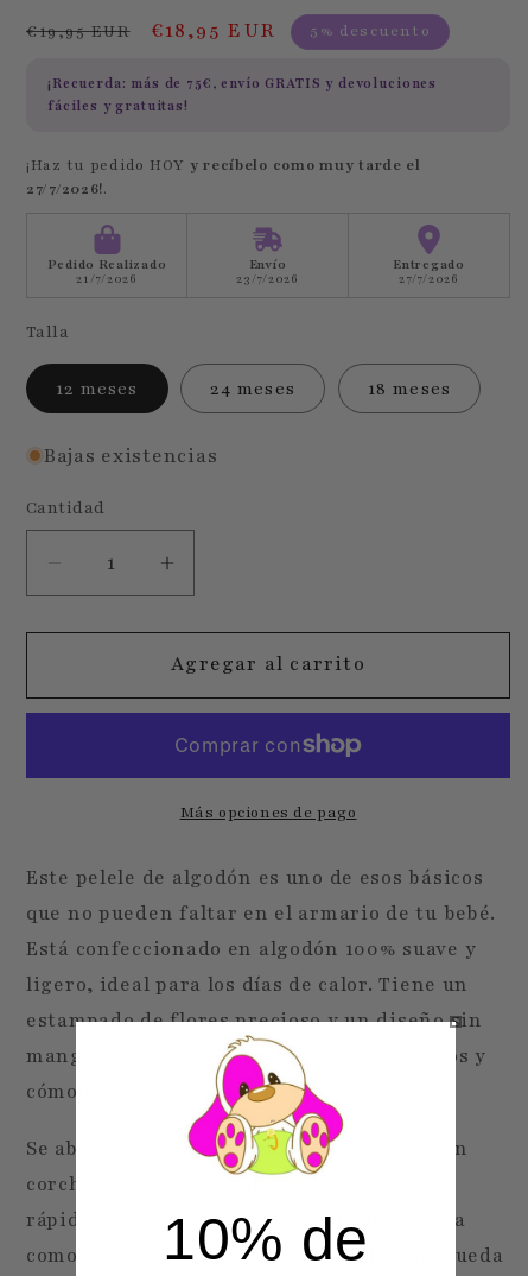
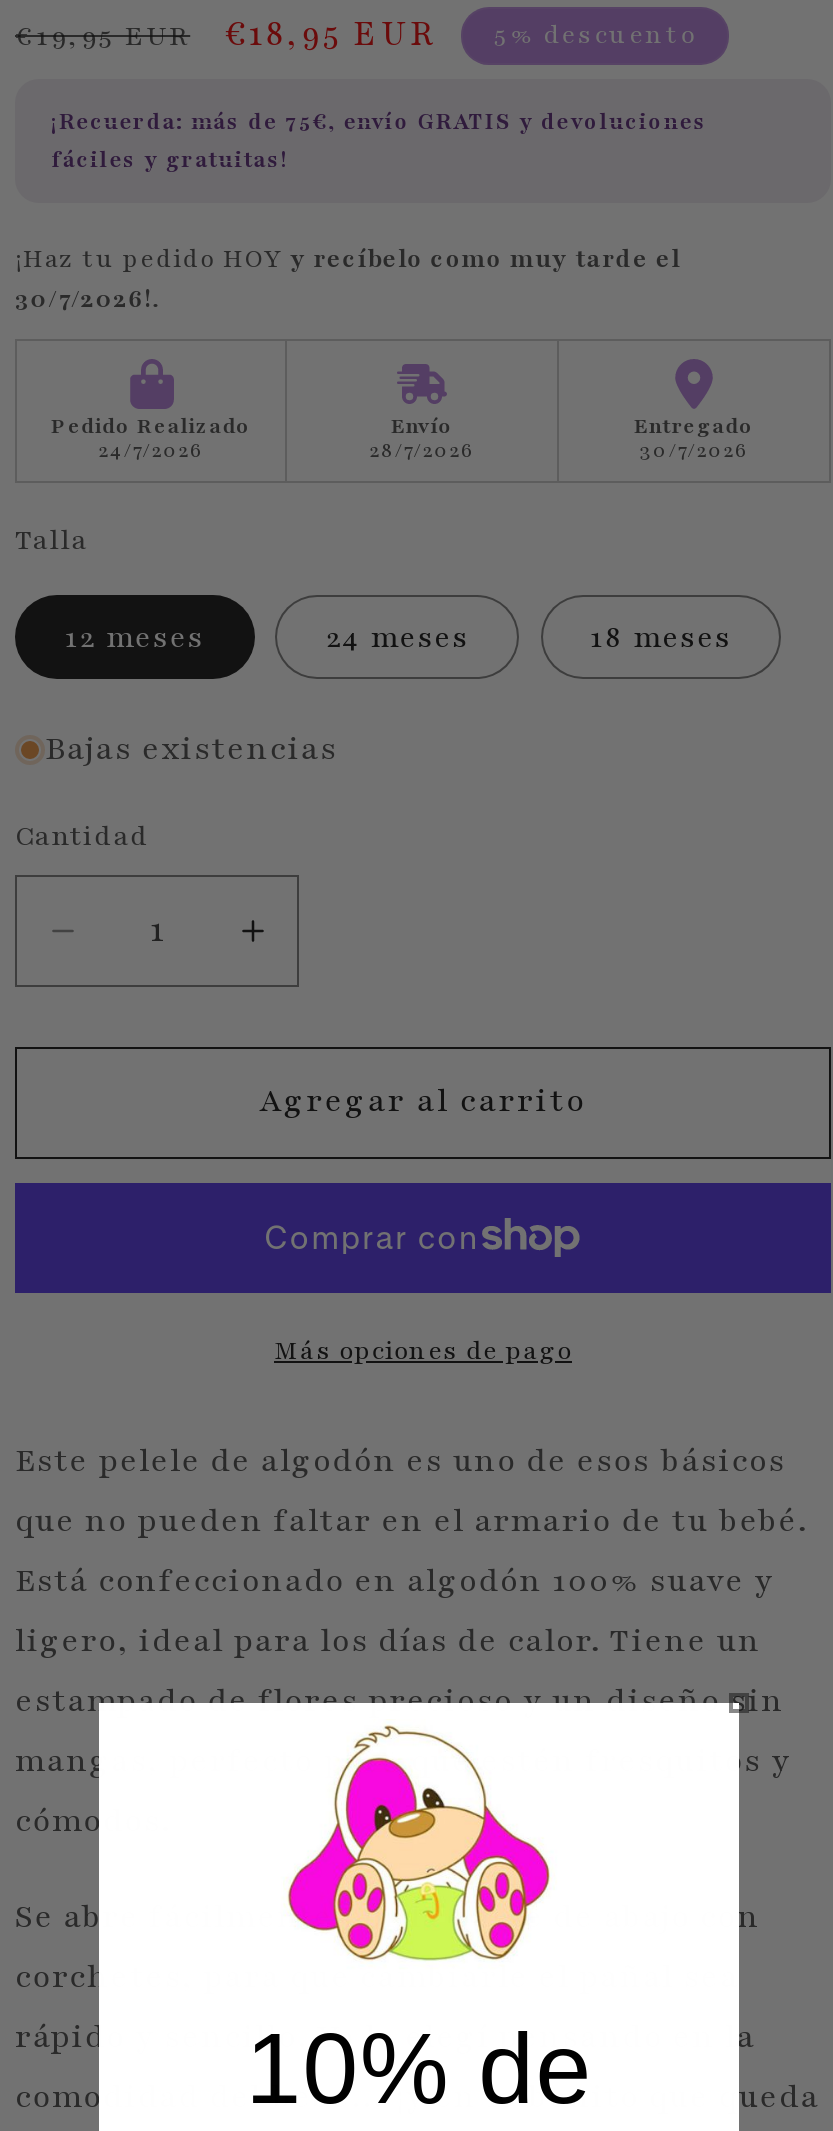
- 27/7/2026!.
+ 30/7/2026!.

- 21/7/2026
+ 24/7/2026

- 23/7/2026
+ 28/7/2026

- 27/7/2026
+ 30/7/2026
